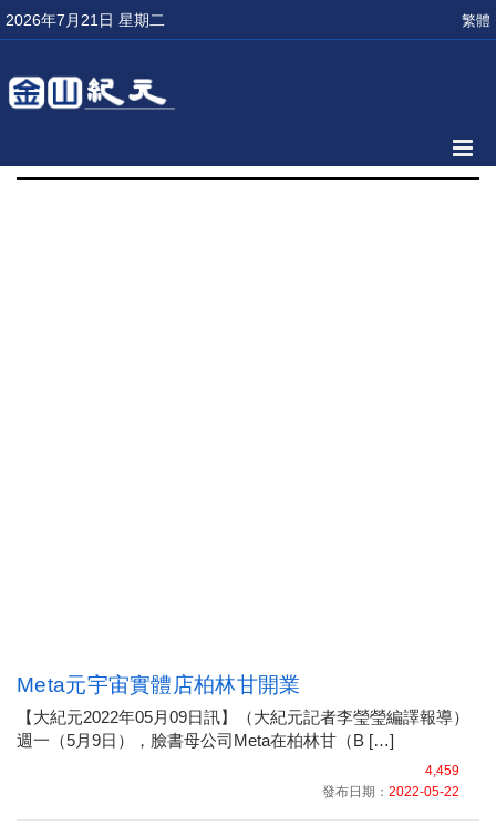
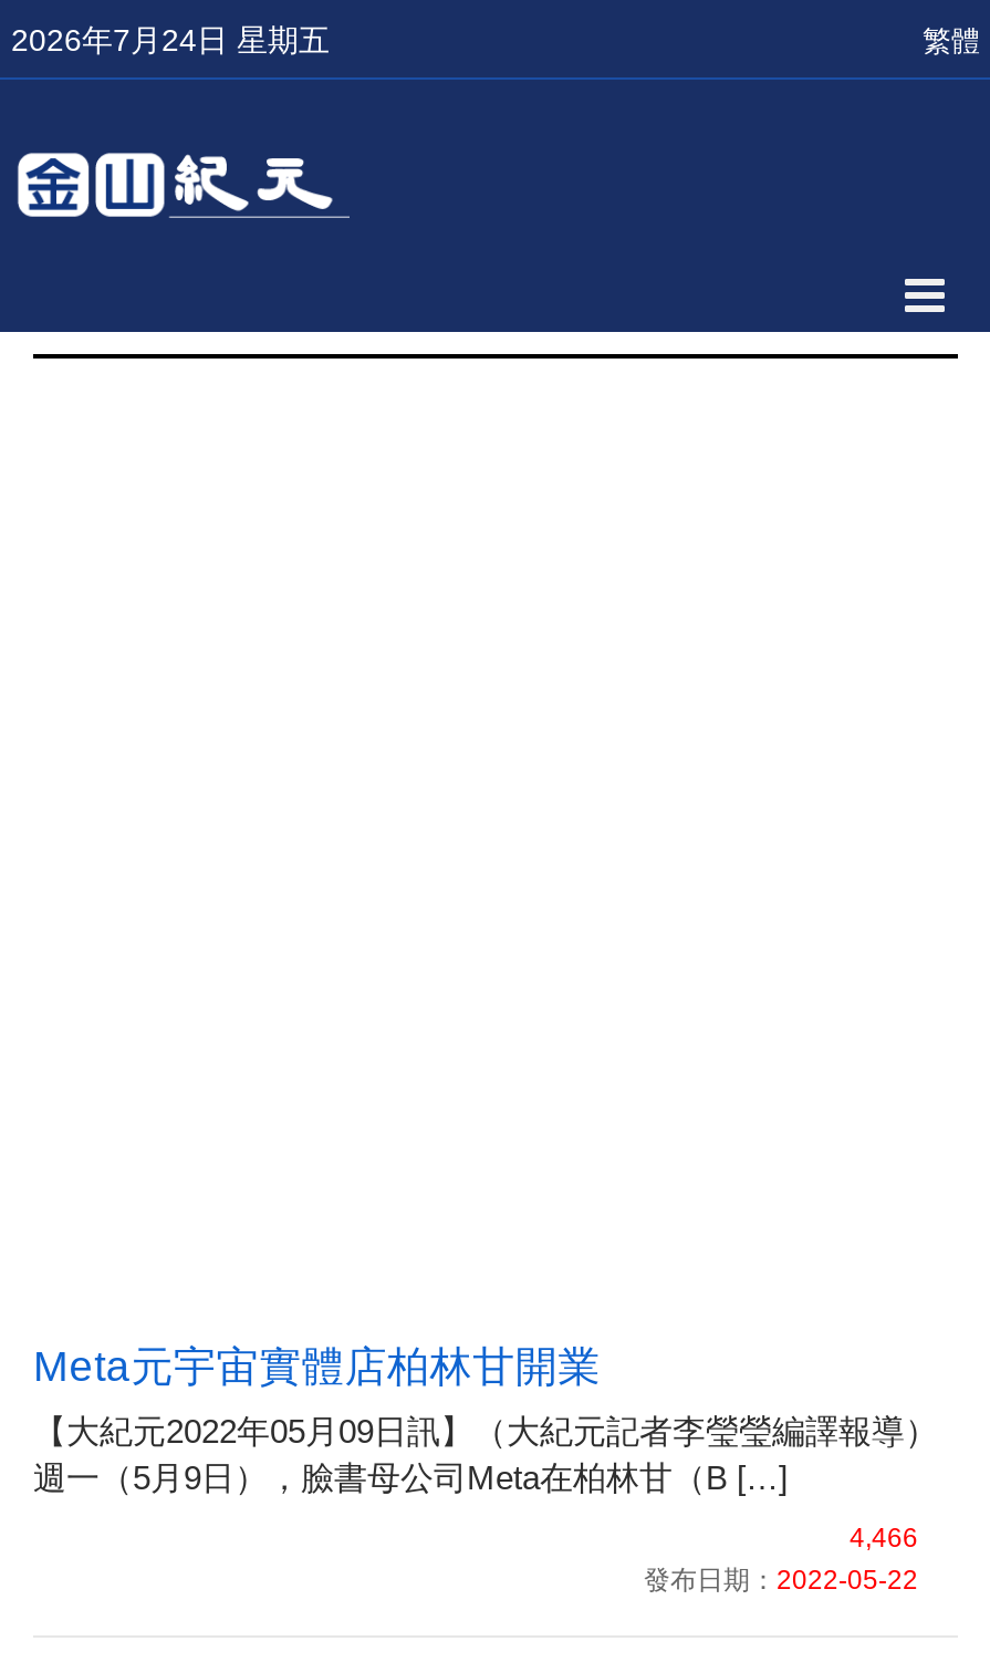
- 2026年7月21日 星期二
+ 2026年7月24日 星期五

- 4,459
+ 4,466
